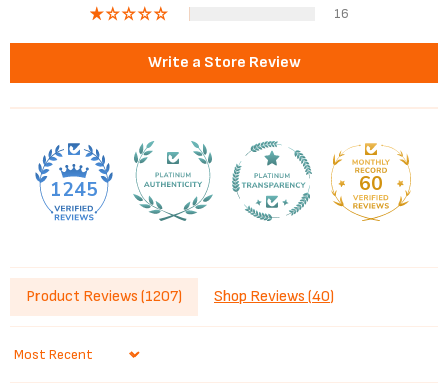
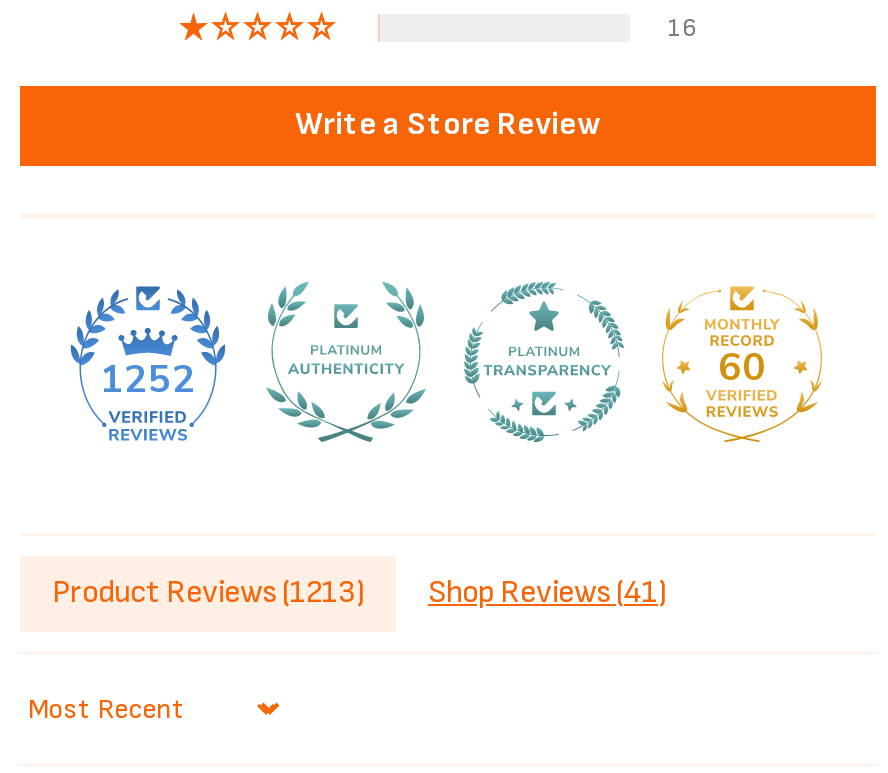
- 1245
+ 1252

- Product Reviews (1207)
+ Product Reviews (1213)

- Shop Reviews (40)
+ Shop Reviews (41)
